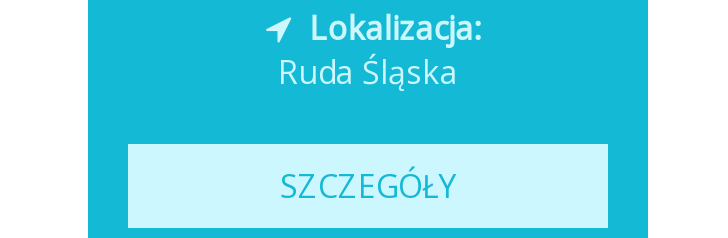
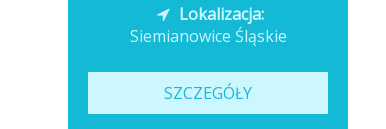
- Ruda Śląska
+ Siemianowice Śląskie
